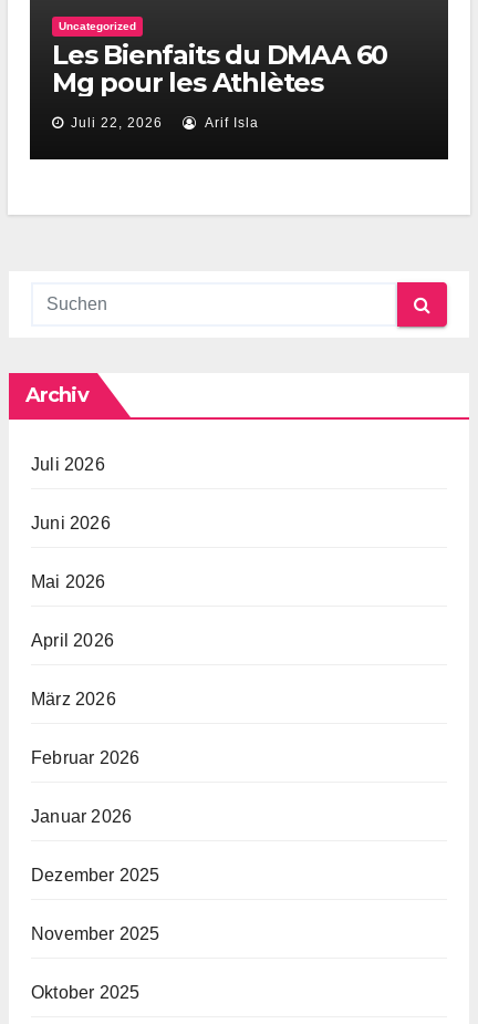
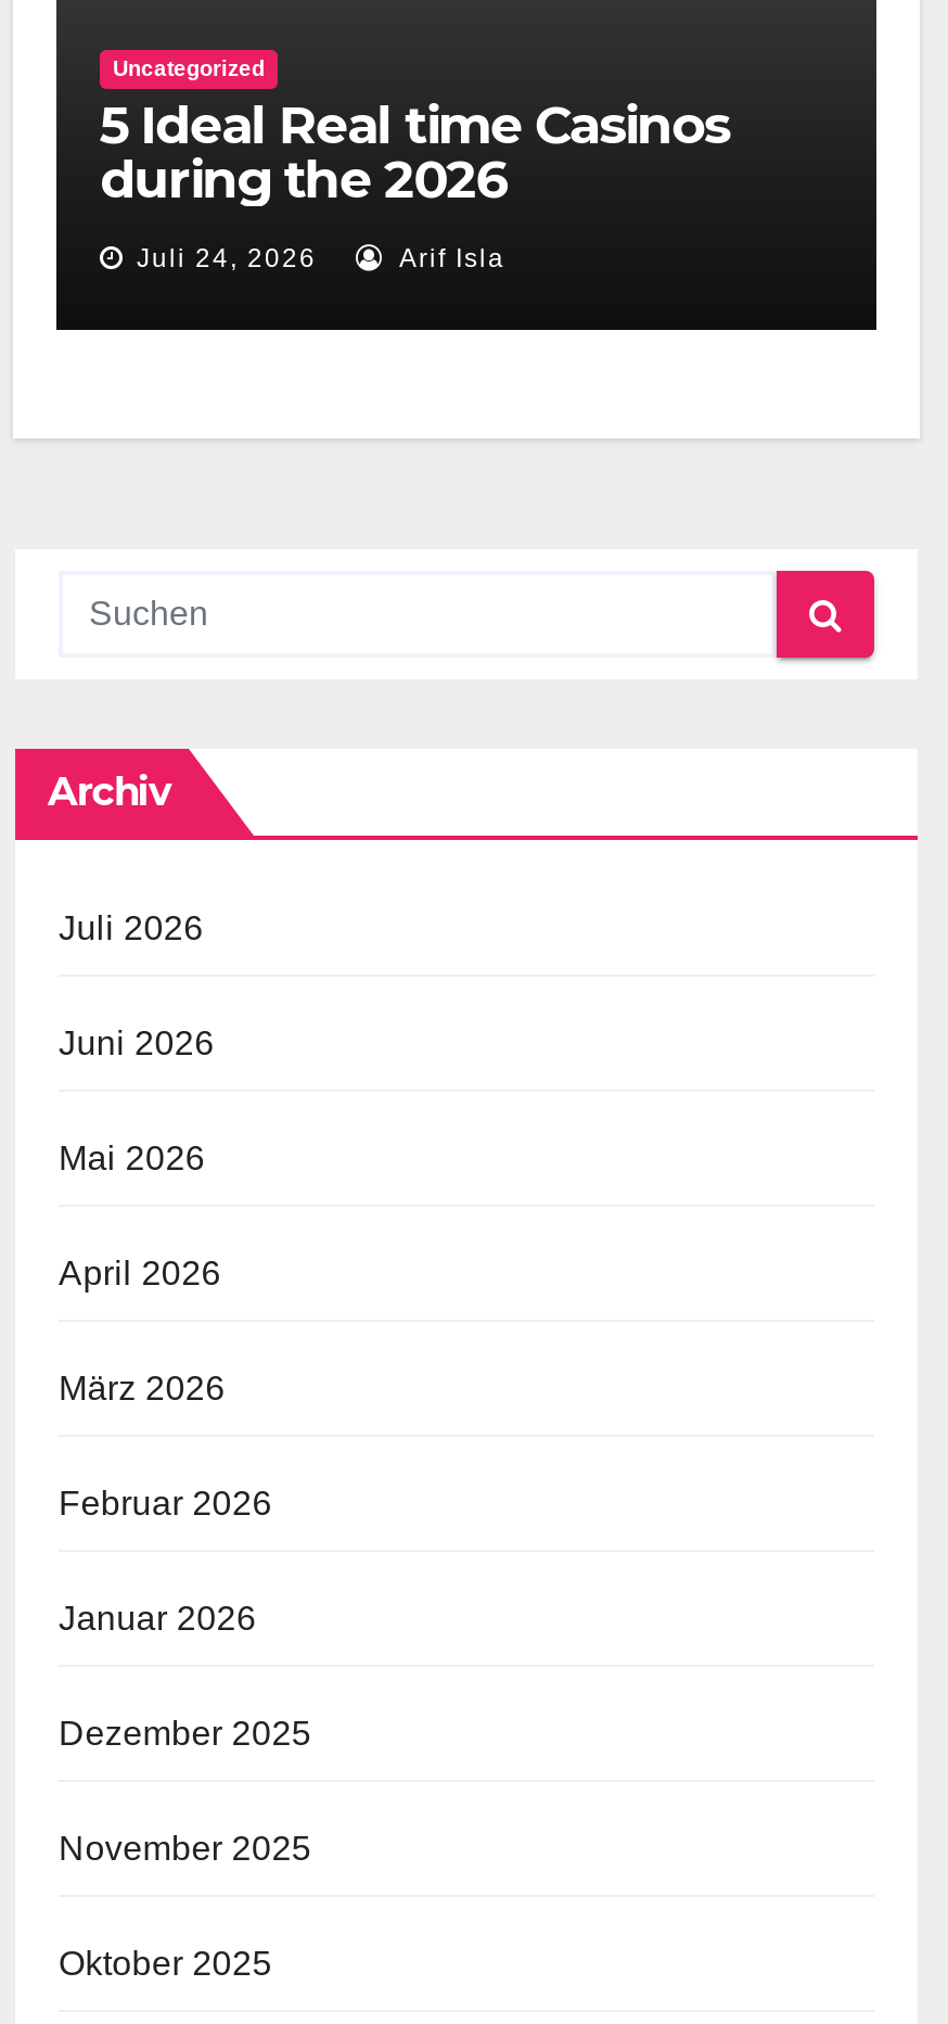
- Les Bienfaits du DMAA 60
- Mg pour les Athlètes
+ 5 Ideal Real time Casinos
+ during the 2026

- Juli 22, 2026
+ Juli 24, 2026
